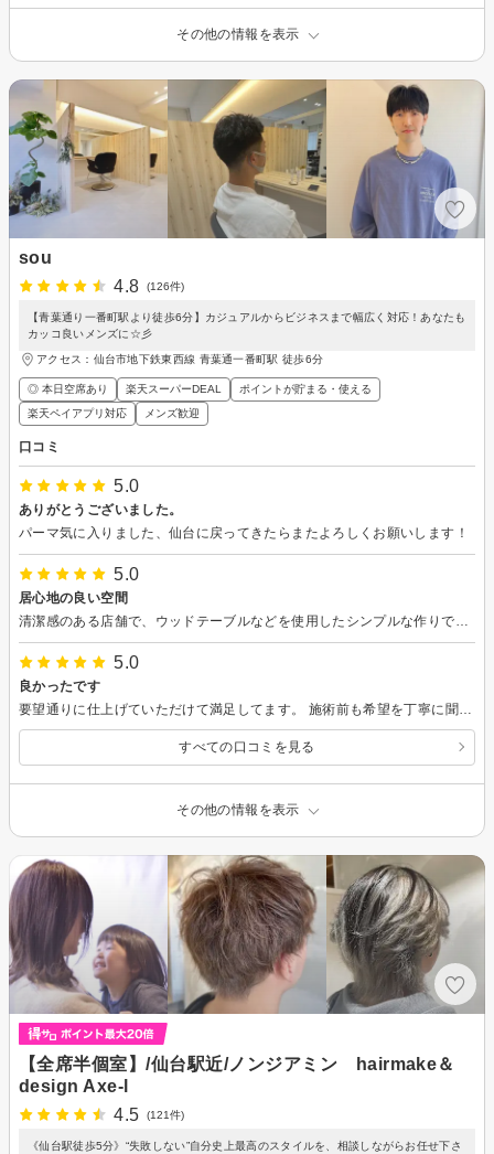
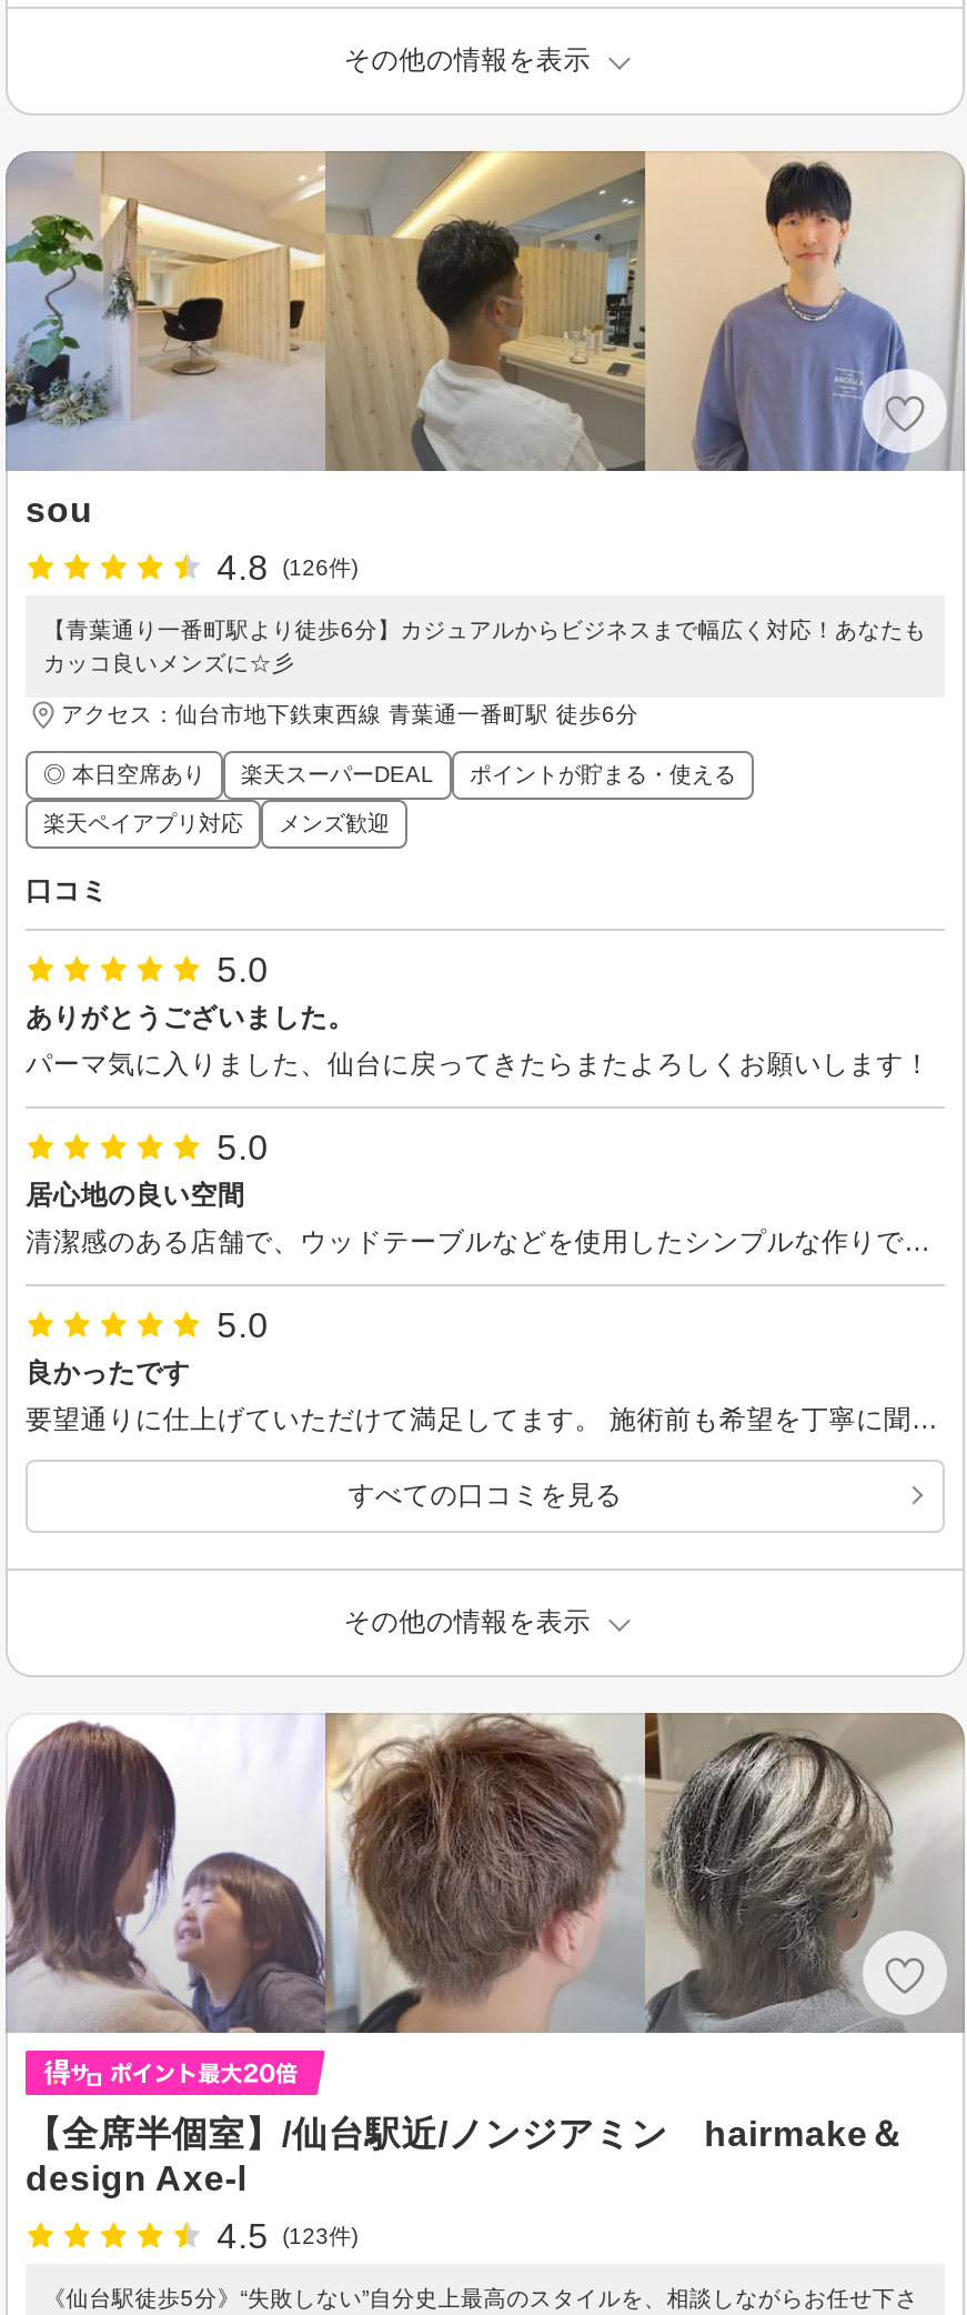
- 4.5 (121件)
+ 4.5 (123件)
